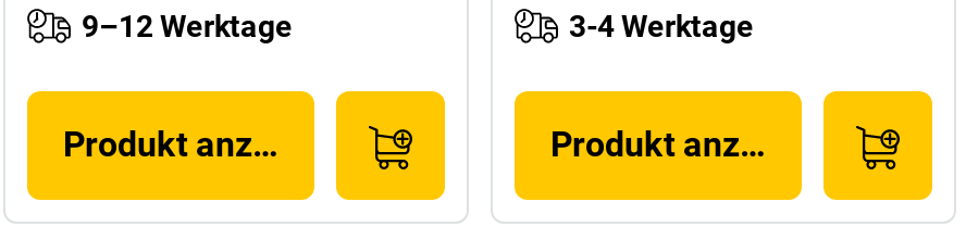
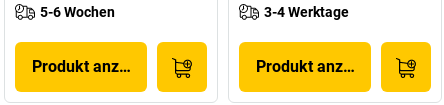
- 9–12 Werktage
+ 5-6 Wochen
